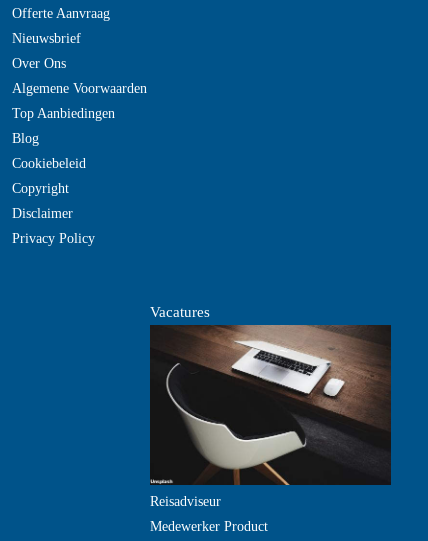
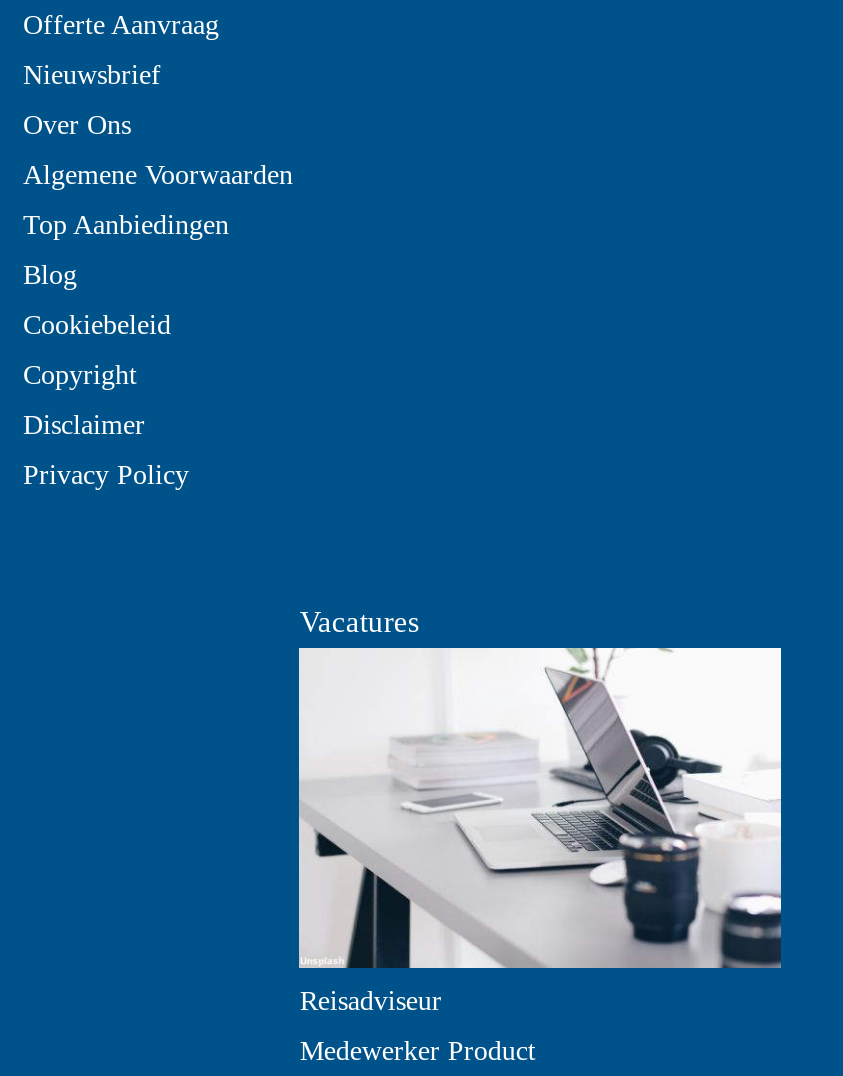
- [image]
+ [image]
